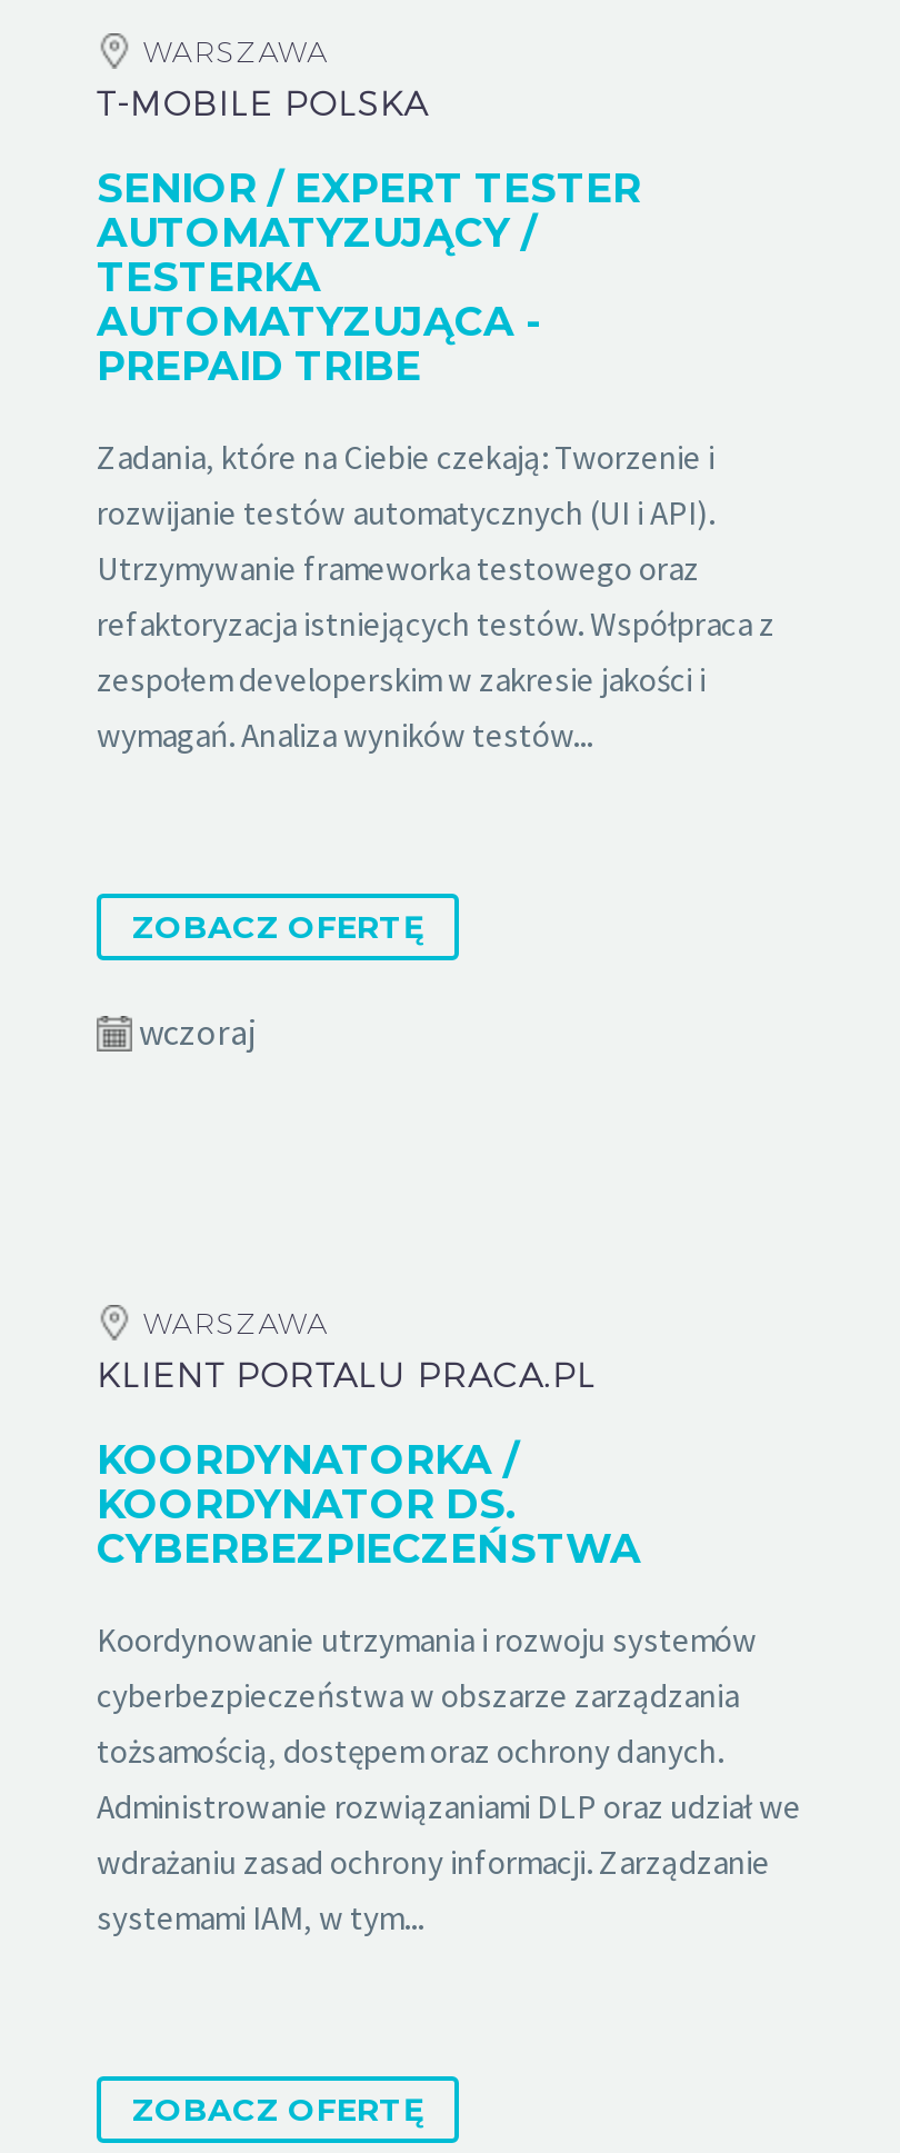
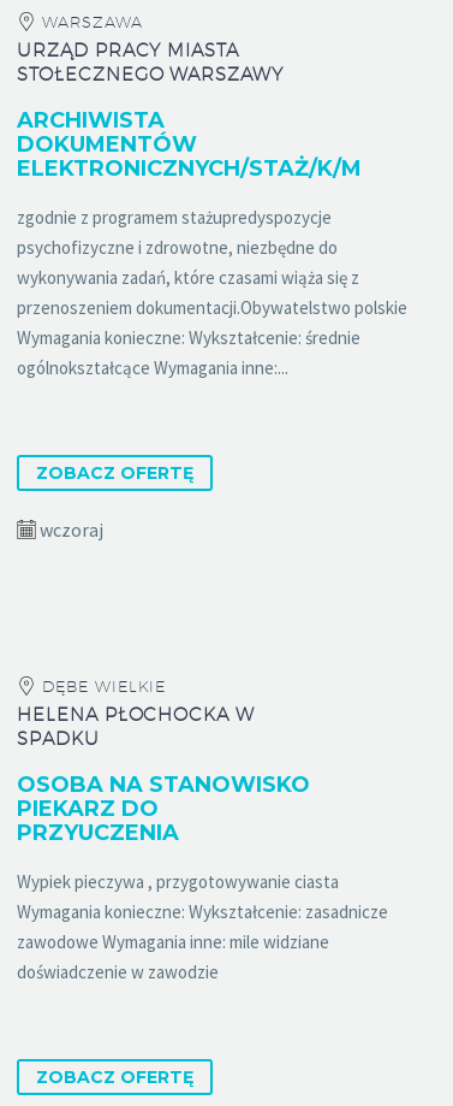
- T-MOBILE POLSKA
+ URZĄD PRACY MIASTA
+ STOŁECZNEGO WARSZAWY

- SENIOR / EXPERT TESTER
- AUTOMATYZUJĄCY /
- TESTERKA
- AUTOMATYZUJĄCA -
- PREPAID TRIBE
+ ARCHIWISTA
+ DOKUMENTÓW
+ ELEKTRONICZNYCH/STAŻ/K/M

- Zadania, które na Ciebie czekają: Tworzenie i
- rozwijanie testów automatycznych (UI i API).
- Utrzymywanie frameworka testowego oraz
- refaktoryzacja istniejących testów. Współpraca z
- zespołem developerskim w zakresie jakości i
- wymagań. Analiza wyników testów...
+ zgodnie z programem stażupredyspozycje
+ psychofizyczne i zdrowotne, niezbędne do
+ wykonywania zadań, które czasami wiąża się z
+ przenoszeniem dokumentacji.Obywatelstwo polskie
+ Wymagania konieczne: Wykształcenie: średnie
+ ogólnokształcące Wymagania inne:...

- WARSZAWA
- KLIENT PORTALU PRACA.PL
+ DĘBE WIELKIE
+ HELENA PŁOCHOCKA W
+ SPADKU

- KOORDYNATORKA /
- KOORDYNATOR DS.
- CYBERBEZPIECZEŃSTWA
+ OSOBA NA STANOWISKO
+ PIEKARZ DO
+ PRZYUCZENIA

- Koordynowanie utrzymania i rozwoju systemów
- cyberbezpieczeństwa w obszarze zarządzania
- tożsamością, dostępem oraz ochrony danych.
- Administrowanie rozwiązaniami DLP oraz udział we
- wdrażaniu zasad ochrony informacji. Zarządzanie
- systemami IAM, w tym...
+ Wypiek pieczywa , przygotowywanie ciasta
+ Wymagania konieczne: Wykształcenie: zasadnicze
+ zawodowe Wymagania inne: mile widziane
+ doświadczenie w zawodzie
